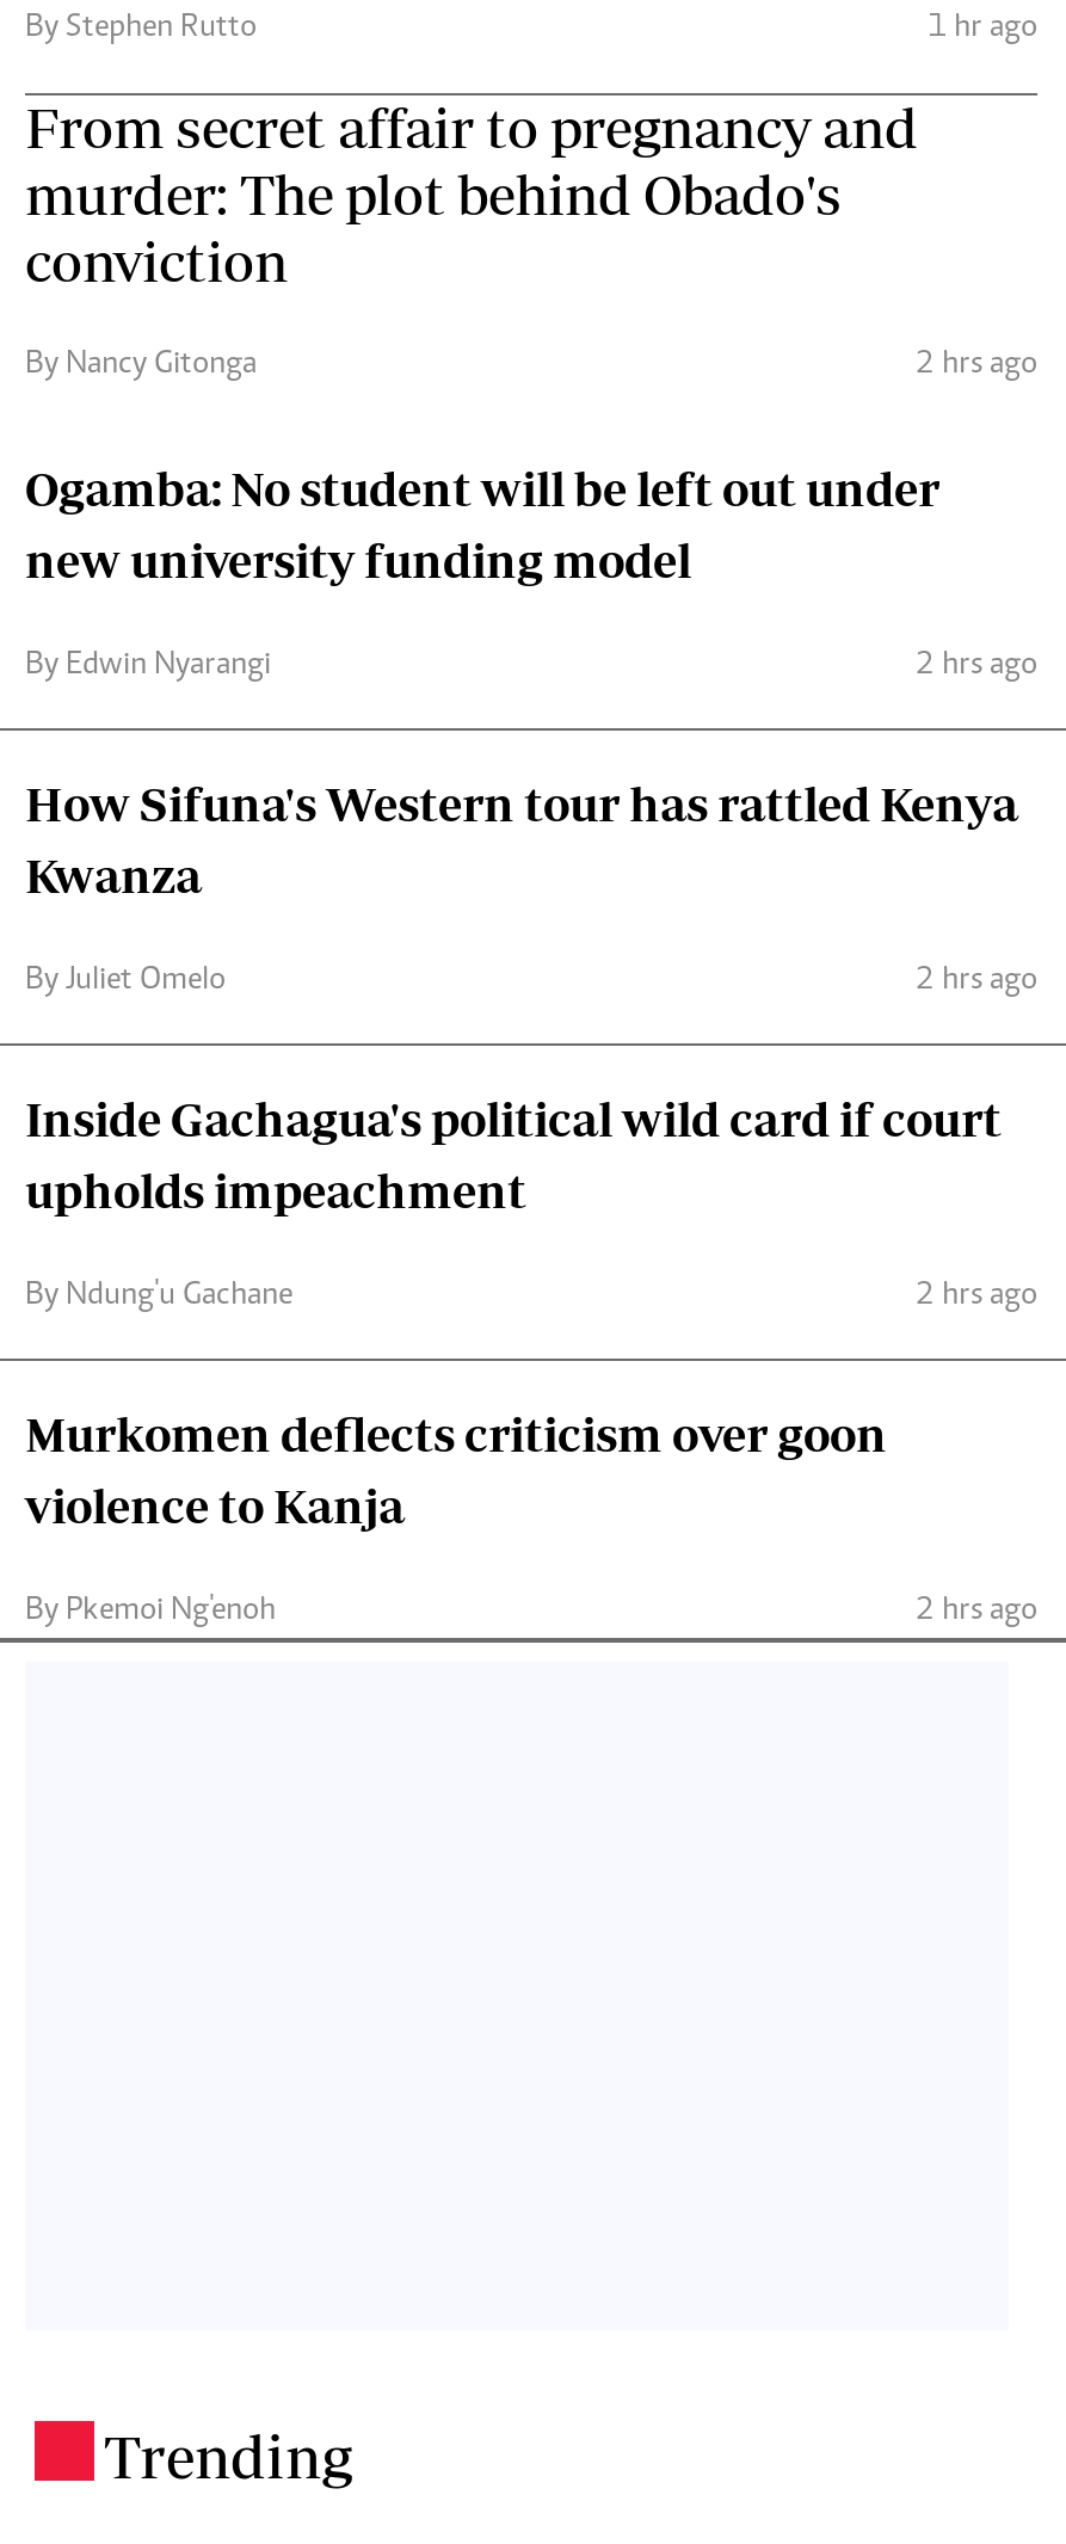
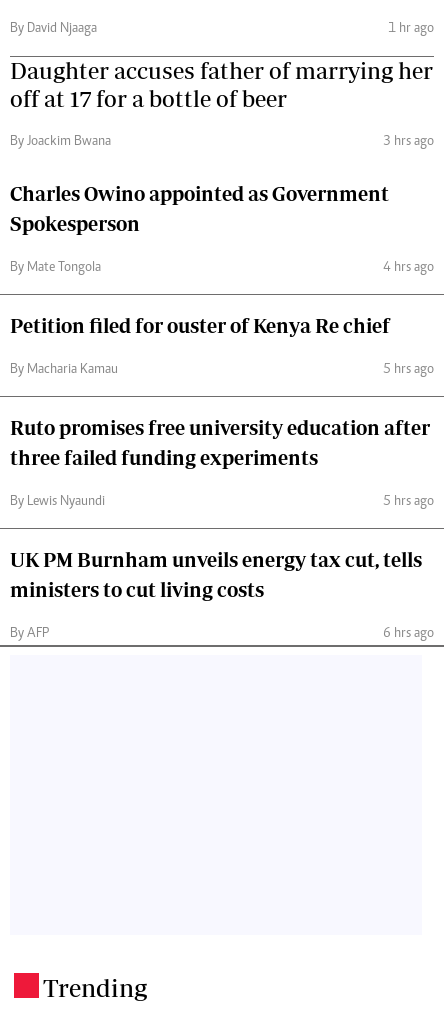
- By Stephen Rutto
+ By David Njaaga

- From secret affair to pregnancy and
- murder: The plot behind Obado's
- conviction
+ Daughter accuses father of marrying her
+ off at 17 for a bottle of beer

- By Nancy Gitonga
- 2 hrs ago
+ By Joackim Bwana
+ 3 hrs ago

- Ogamba: No student will be left out under
- new university funding model
+ Charles Owino appointed as Government
+ Spokesperson

- By Edwin Nyarangi
- 2 hrs ago
+ By Mate Tongola
+ 4 hrs ago

- How Sifuna's Western tour has rattled Kenya
- Kwanza
+ Petition filed for ouster of Kenya Re chief

- By Juliet Omelo
- 2 hrs ago
+ By Macharia Kamau
+ 5 hrs ago

- Inside Gachagua's political wild card if court
- upholds impeachment
+ Ruto promises free university education after
+ three failed funding experiments

- By Ndung'u Gachane
- 2 hrs ago
+ By Lewis Nyaundi
+ 5 hrs ago

- Murkomen deflects criticism over goon
- violence to Kanja
+ UK PM Burnham unveils energy tax cut, tells
+ ministers to cut living costs

- By Pkemoi Ng'enoh
- 2 hrs ago
+ By AFP
+ 6 hrs ago
